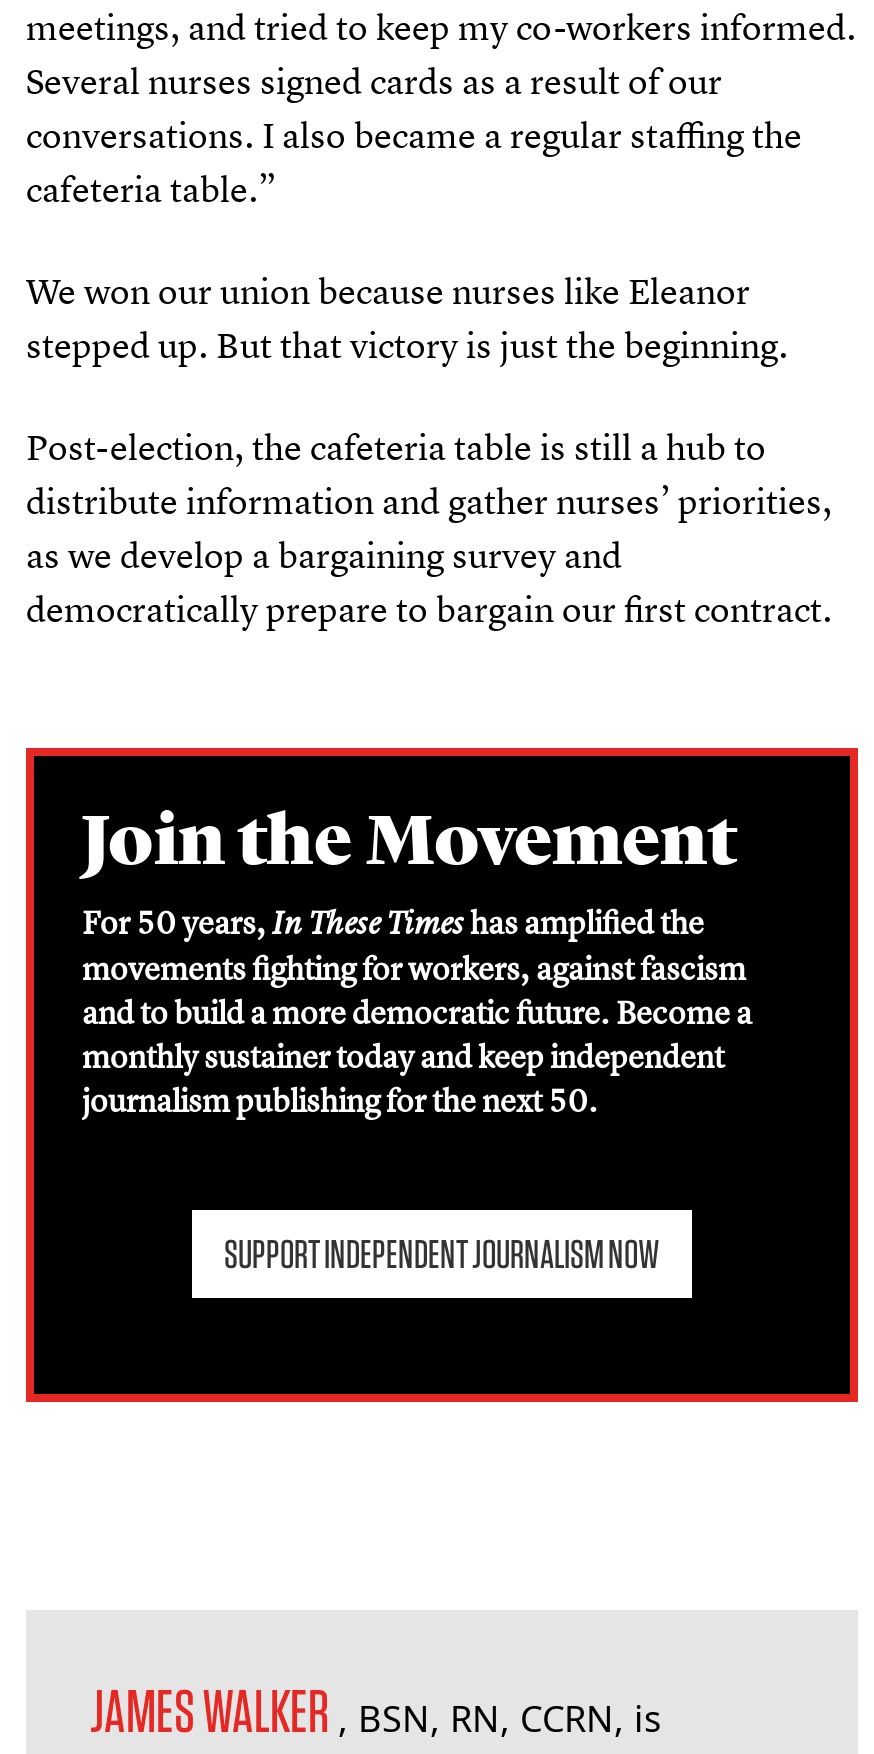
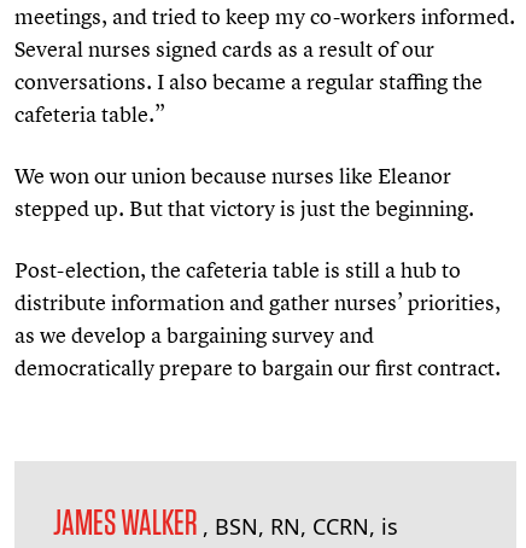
- [image]
- Join the Movement
- For 50 years,In These Timeshas amplified the
- movements fighting for workers, against fascism
- and to build a more democratic future. Become a
- monthly sustainer today and keep independent
- journalism publishing for the next 50.
- SUPPORT INDEPENDENT JOURNALISM NOW
